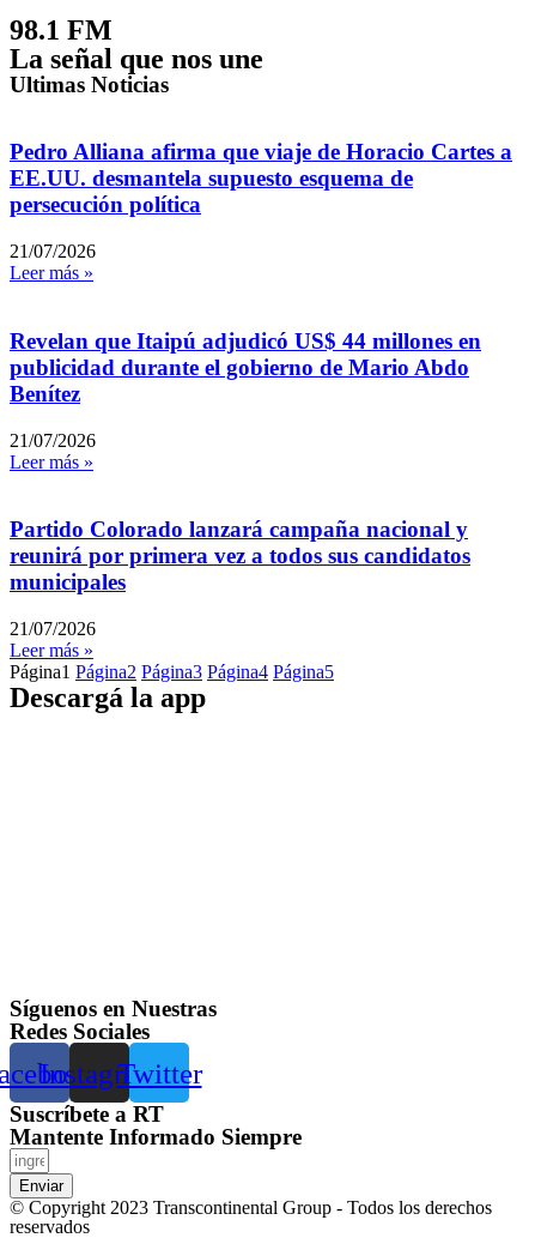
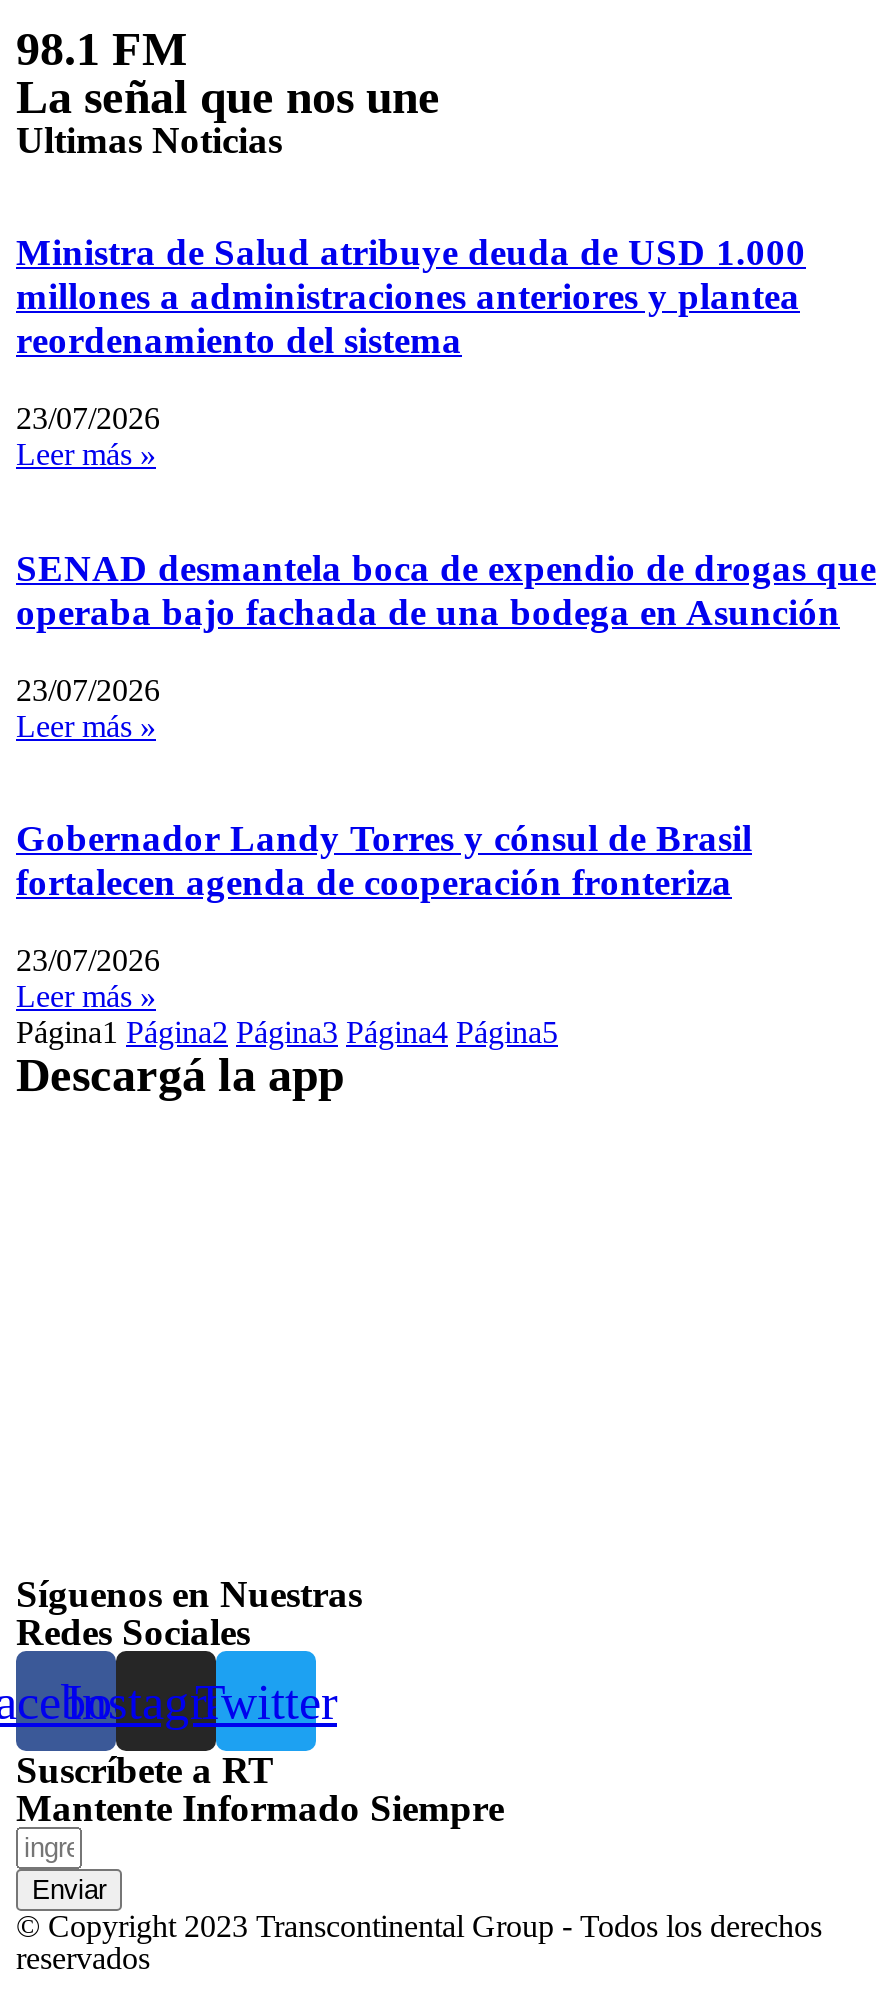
- Pedro Alliana afirma que viaje de Horacio Cartes a
- EE.UU. desmantela supuesto esquema de
- persecución política
+ Ministra de Salud atribuye deuda de USD 1.000
+ millones a administraciones anteriores y plantea
+ reordenamiento del sistema

- 21/07/2026
+ 23/07/2026

- Revelan que Itaipú adjudicó US$ 44 millones en
- publicidad durante el gobierno de Mario Abdo
- Benítez
+ SENAD desmantela boca de expendio de drogas que
+ operaba bajo fachada de una bodega en Asunción

- 21/07/2026
+ 23/07/2026

- Partido Colorado lanzará campaña nacional y
- reunirá por primera vez a todos sus candidatos
- municipales
+ Gobernador Landy Torres y cónsul de Brasil
+ fortalecen agenda de cooperación fronteriza

- 21/07/2026
+ 23/07/2026
